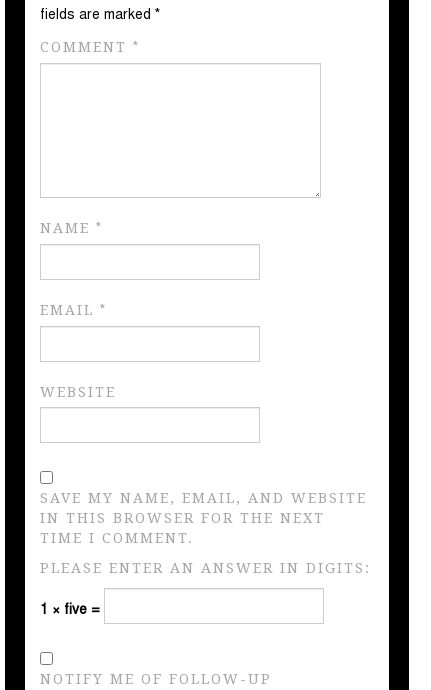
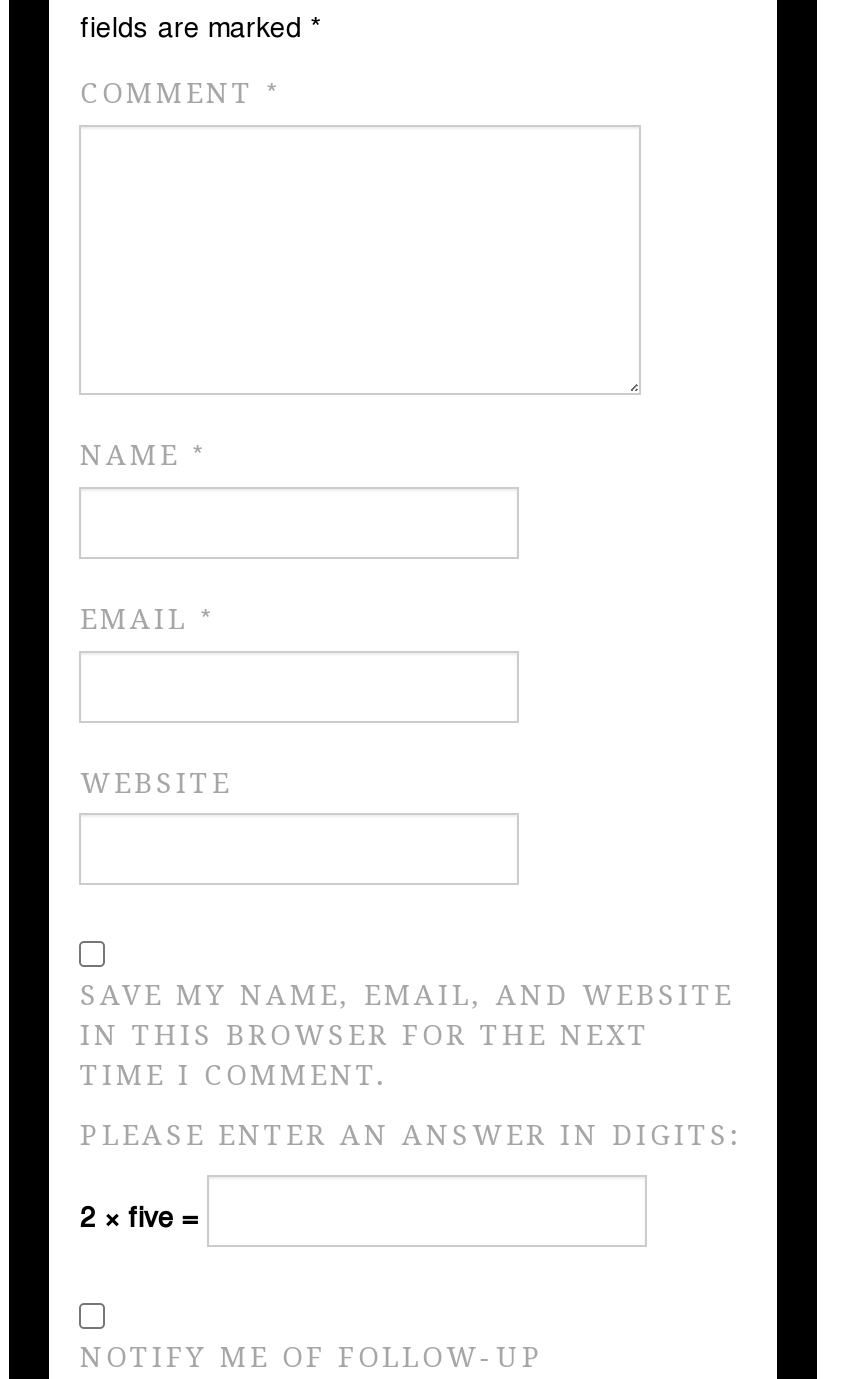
- 1 × five =
+ 2 × five =
